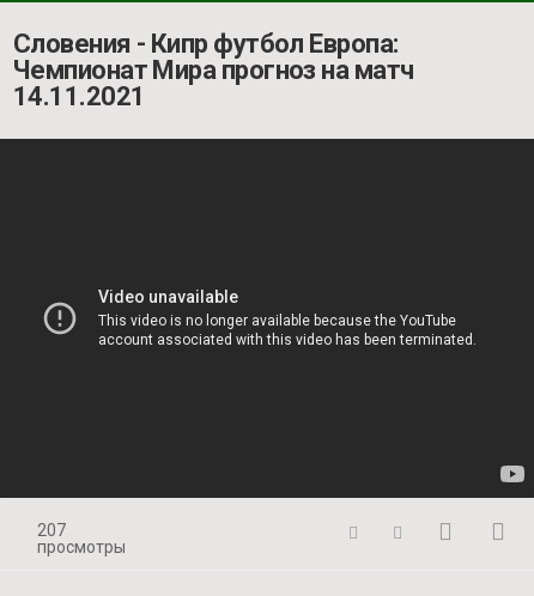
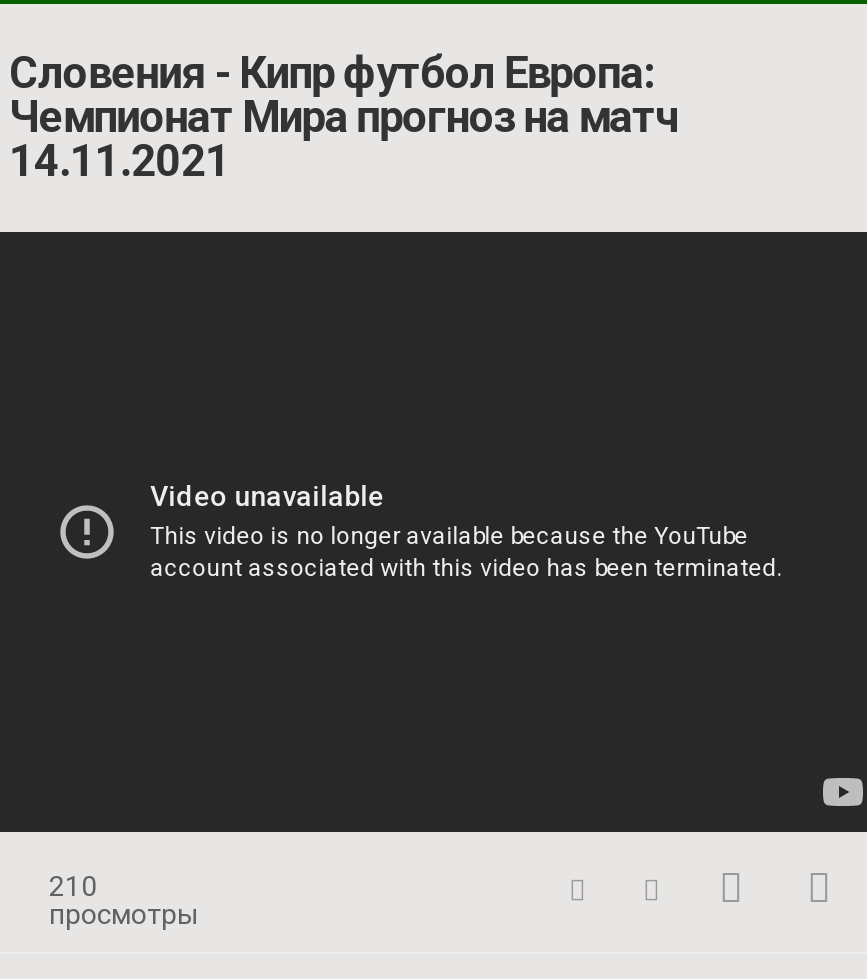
- 207
+ 210
